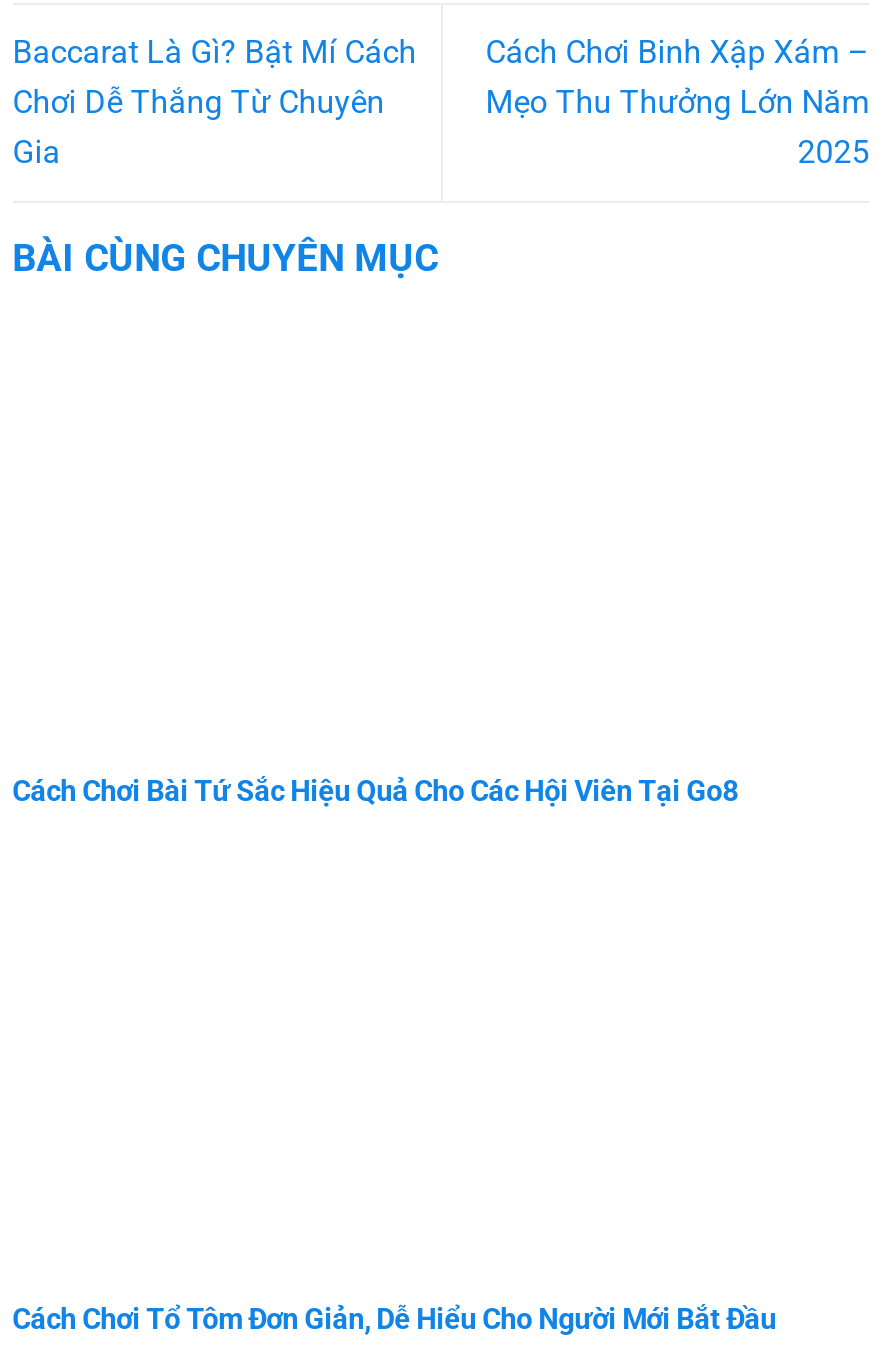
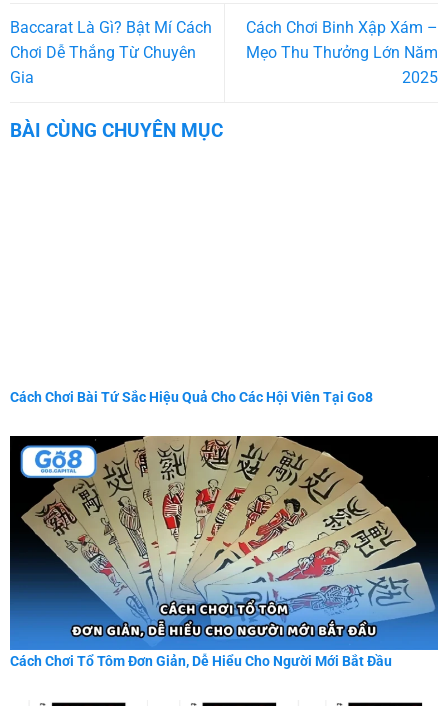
+ [image]
